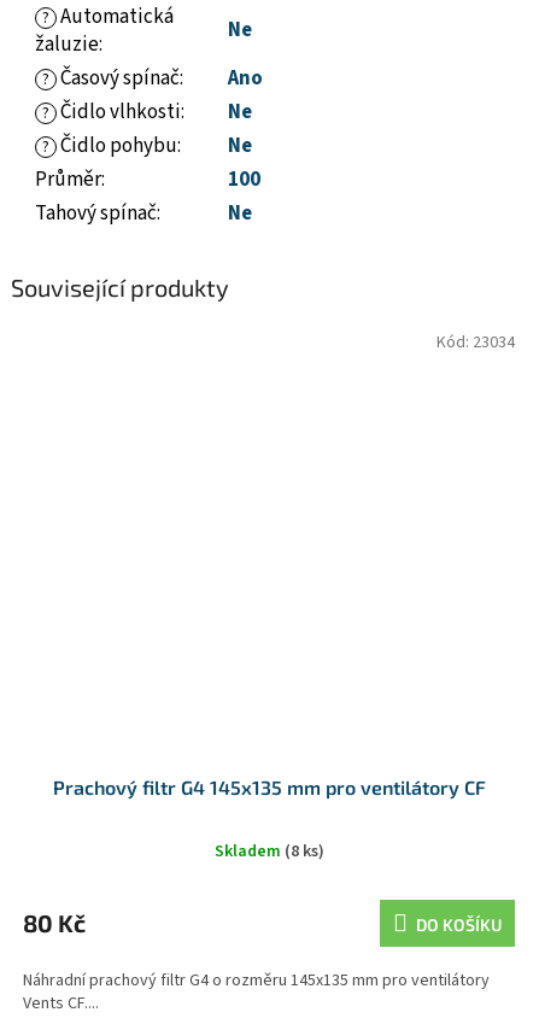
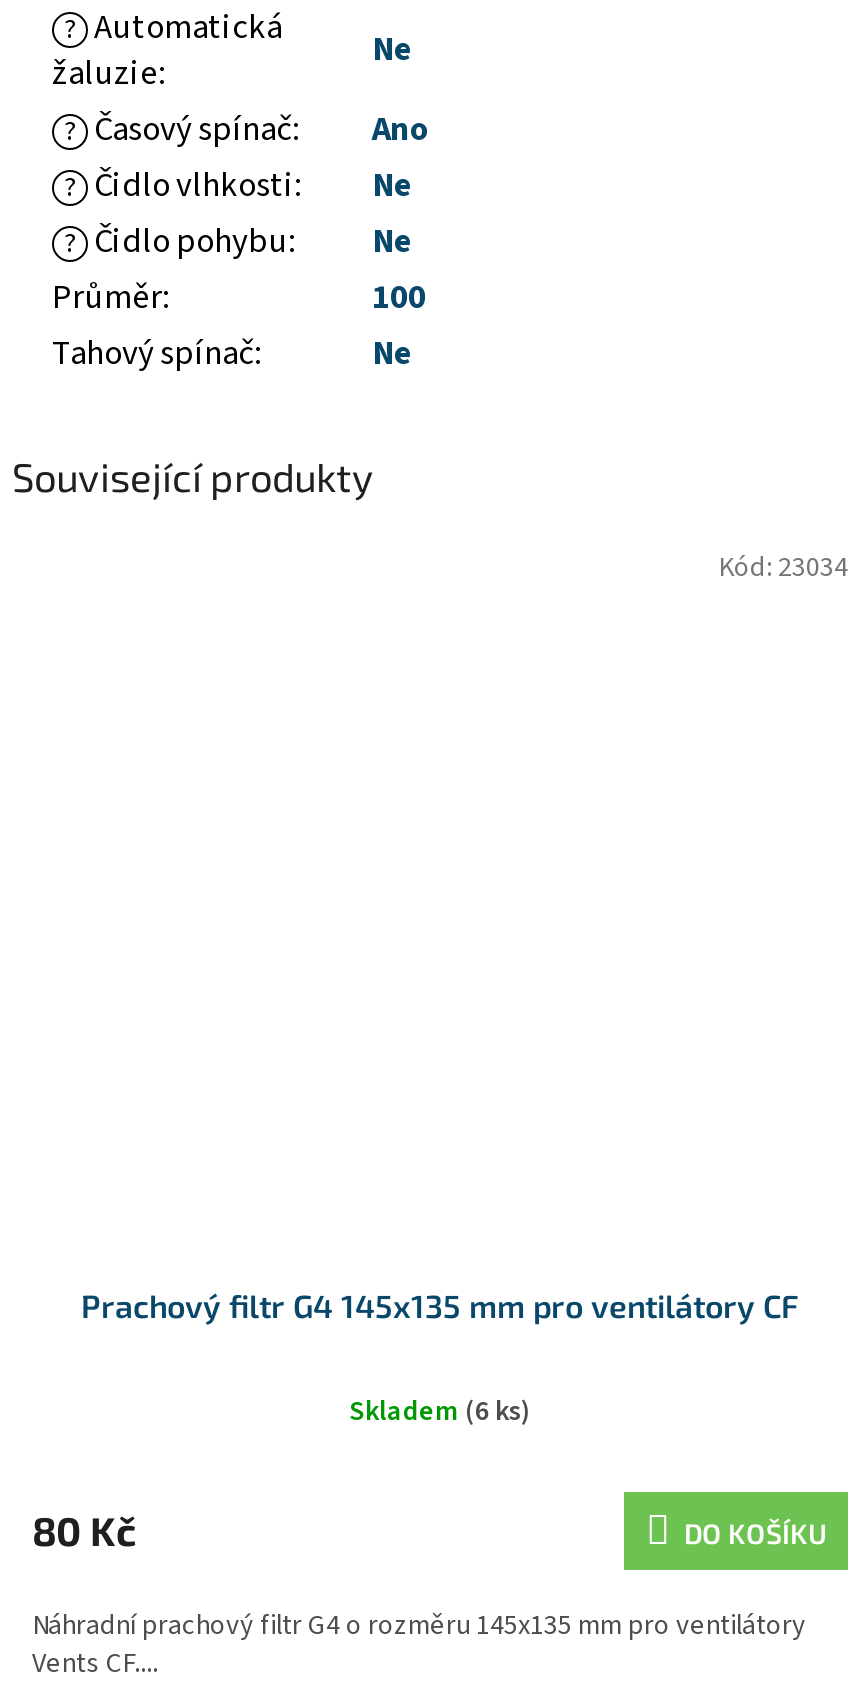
- Skladem (8 ks)
+ Skladem (6 ks)
